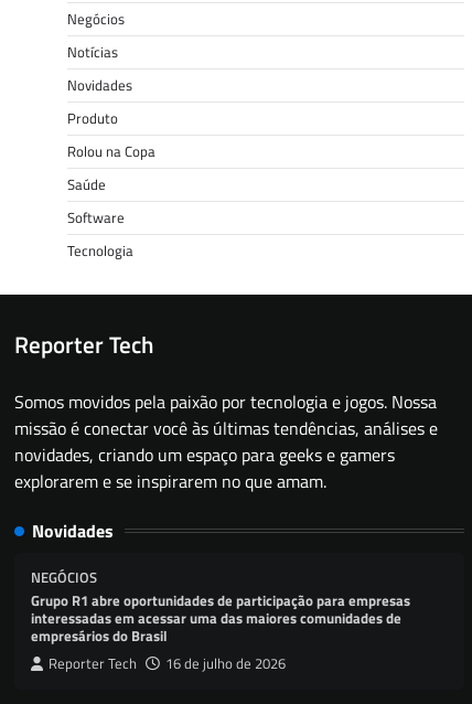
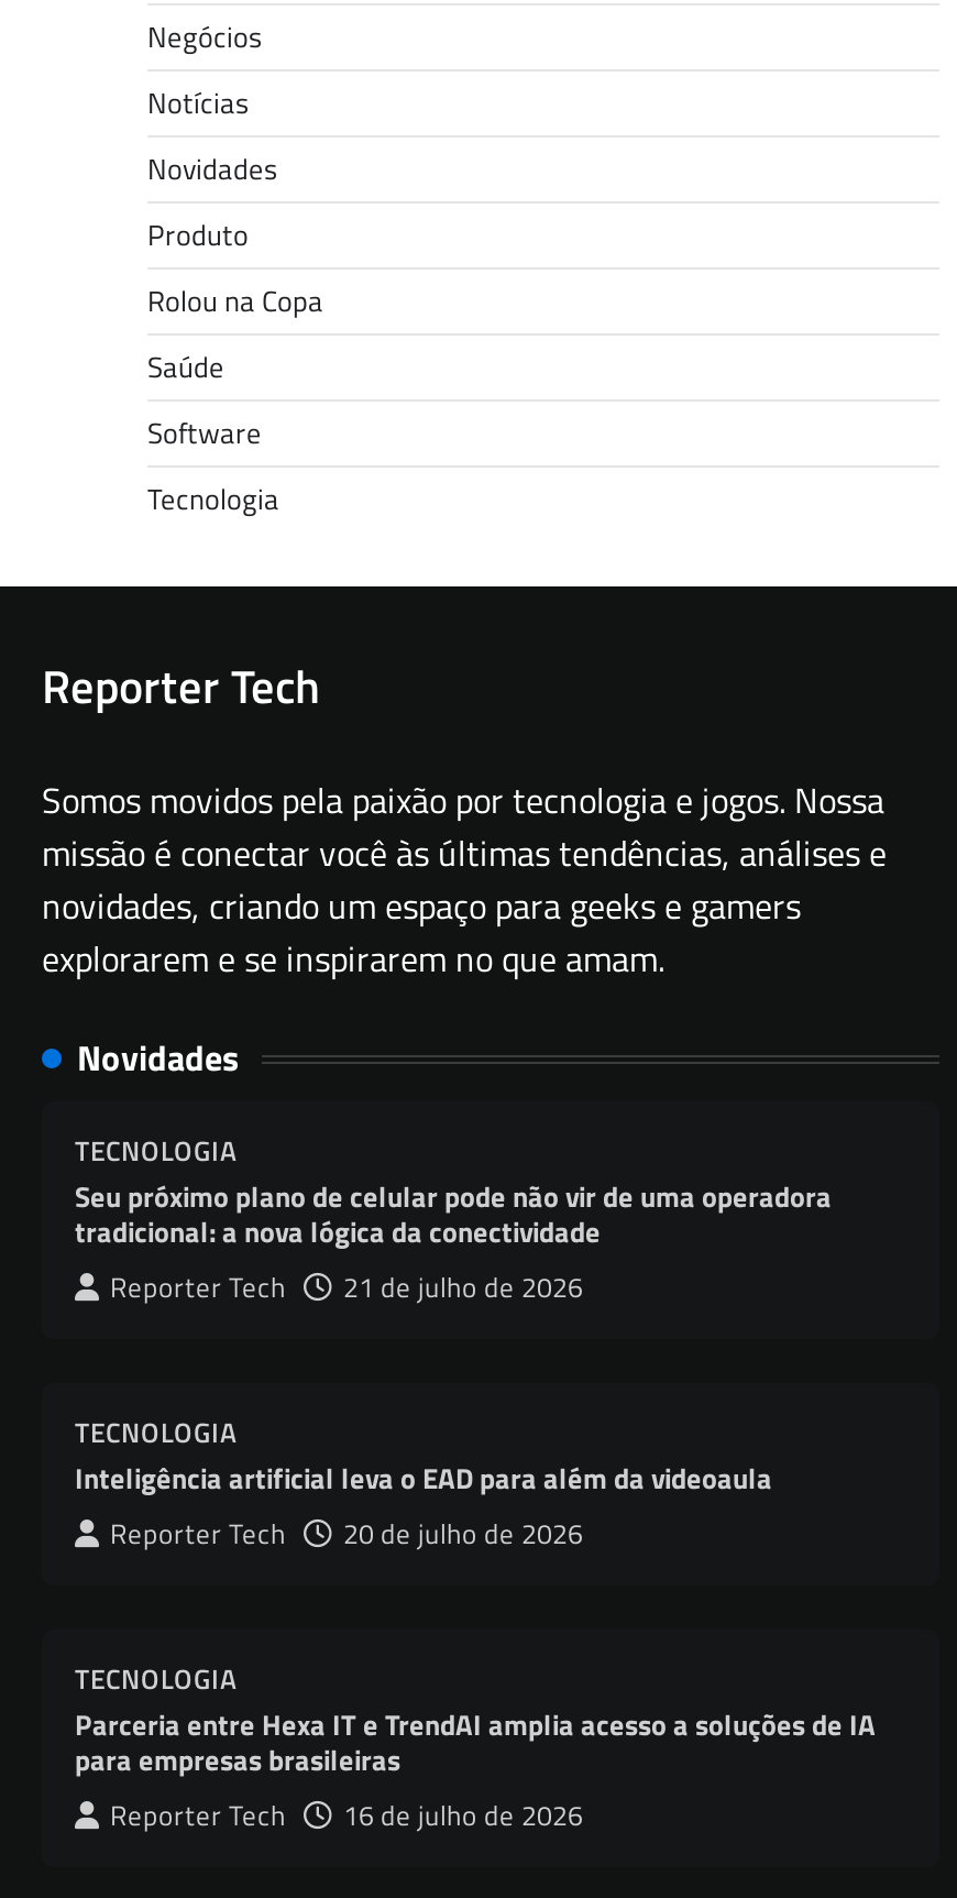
- NEGÓCIOS
- Grupo R1 abre oportunidades de participação para empresas
- interessadas em acessar uma das maiores comunidades de
- empresários do Brasil
+ TECNOLOGIA
+ Seu próximo plano de celular pode não vir de uma operadora
+ tradicional: a nova lógica da conectividade
+ Reporter Tech
+ 21 de julho de 2026
+ TECNOLOGIA
+ Inteligência artificial leva o EAD para além da videoaula
+ Reporter Tech
+ 20 de julho de 2026
+ TECNOLOGIA
+ Parceria entre Hexa IT e TrendAI amplia acesso a soluções de IA
+ para empresas brasileiras
